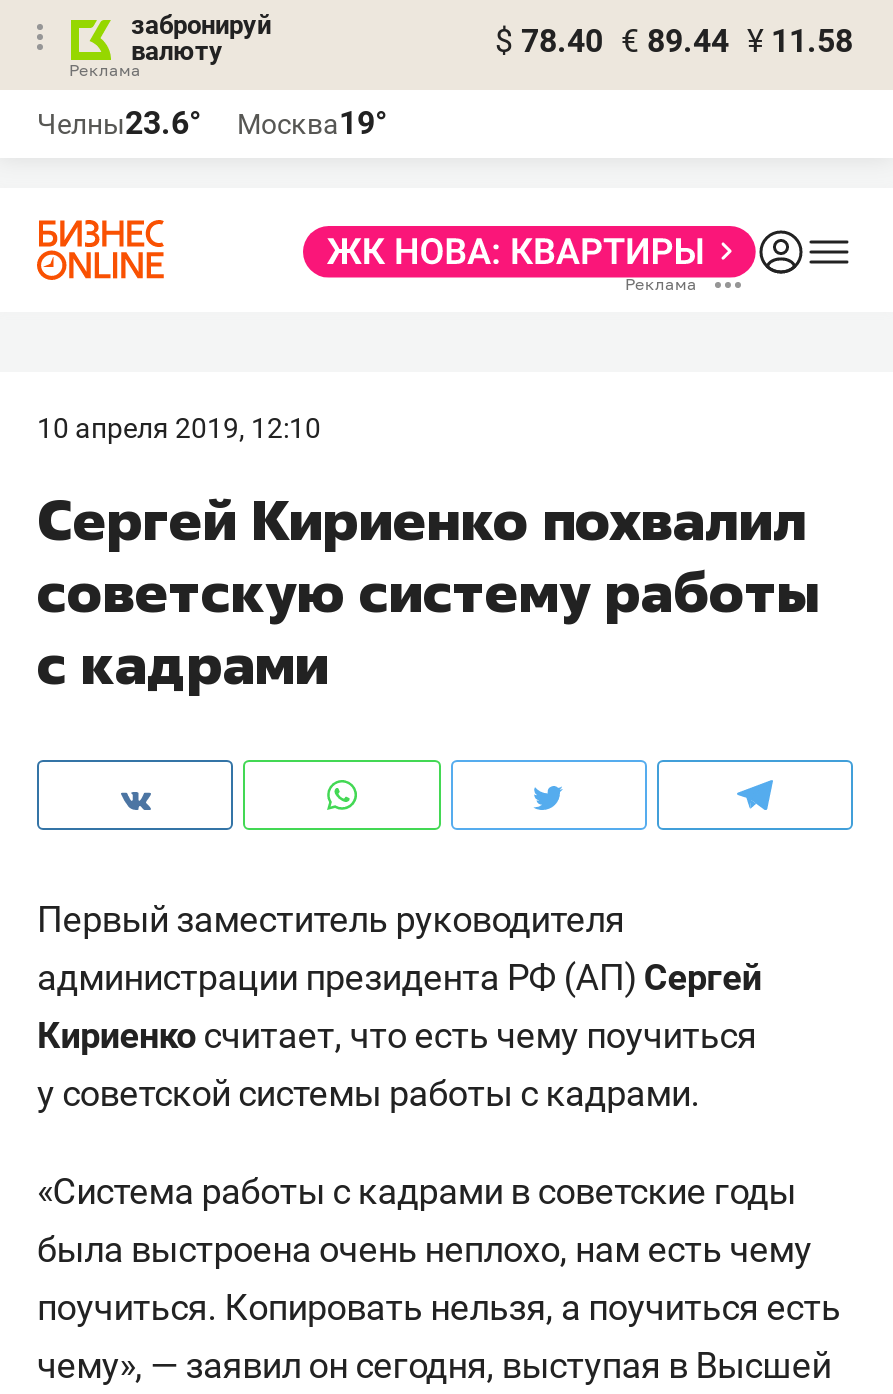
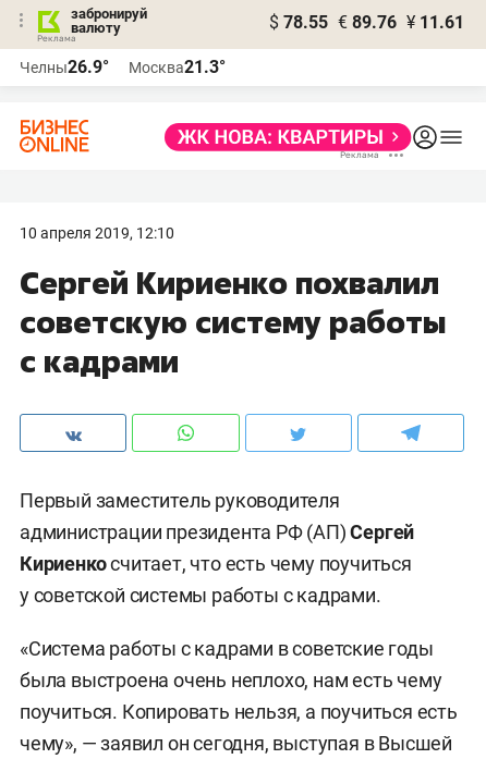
- $ 78.40 € 89.44 ¥ 11.58
+ $ 78.55 € 89.76 ¥ 11.61

- Челны23.6°
+ Челны26.9°

- Москва19°
+ Москва21.3°
